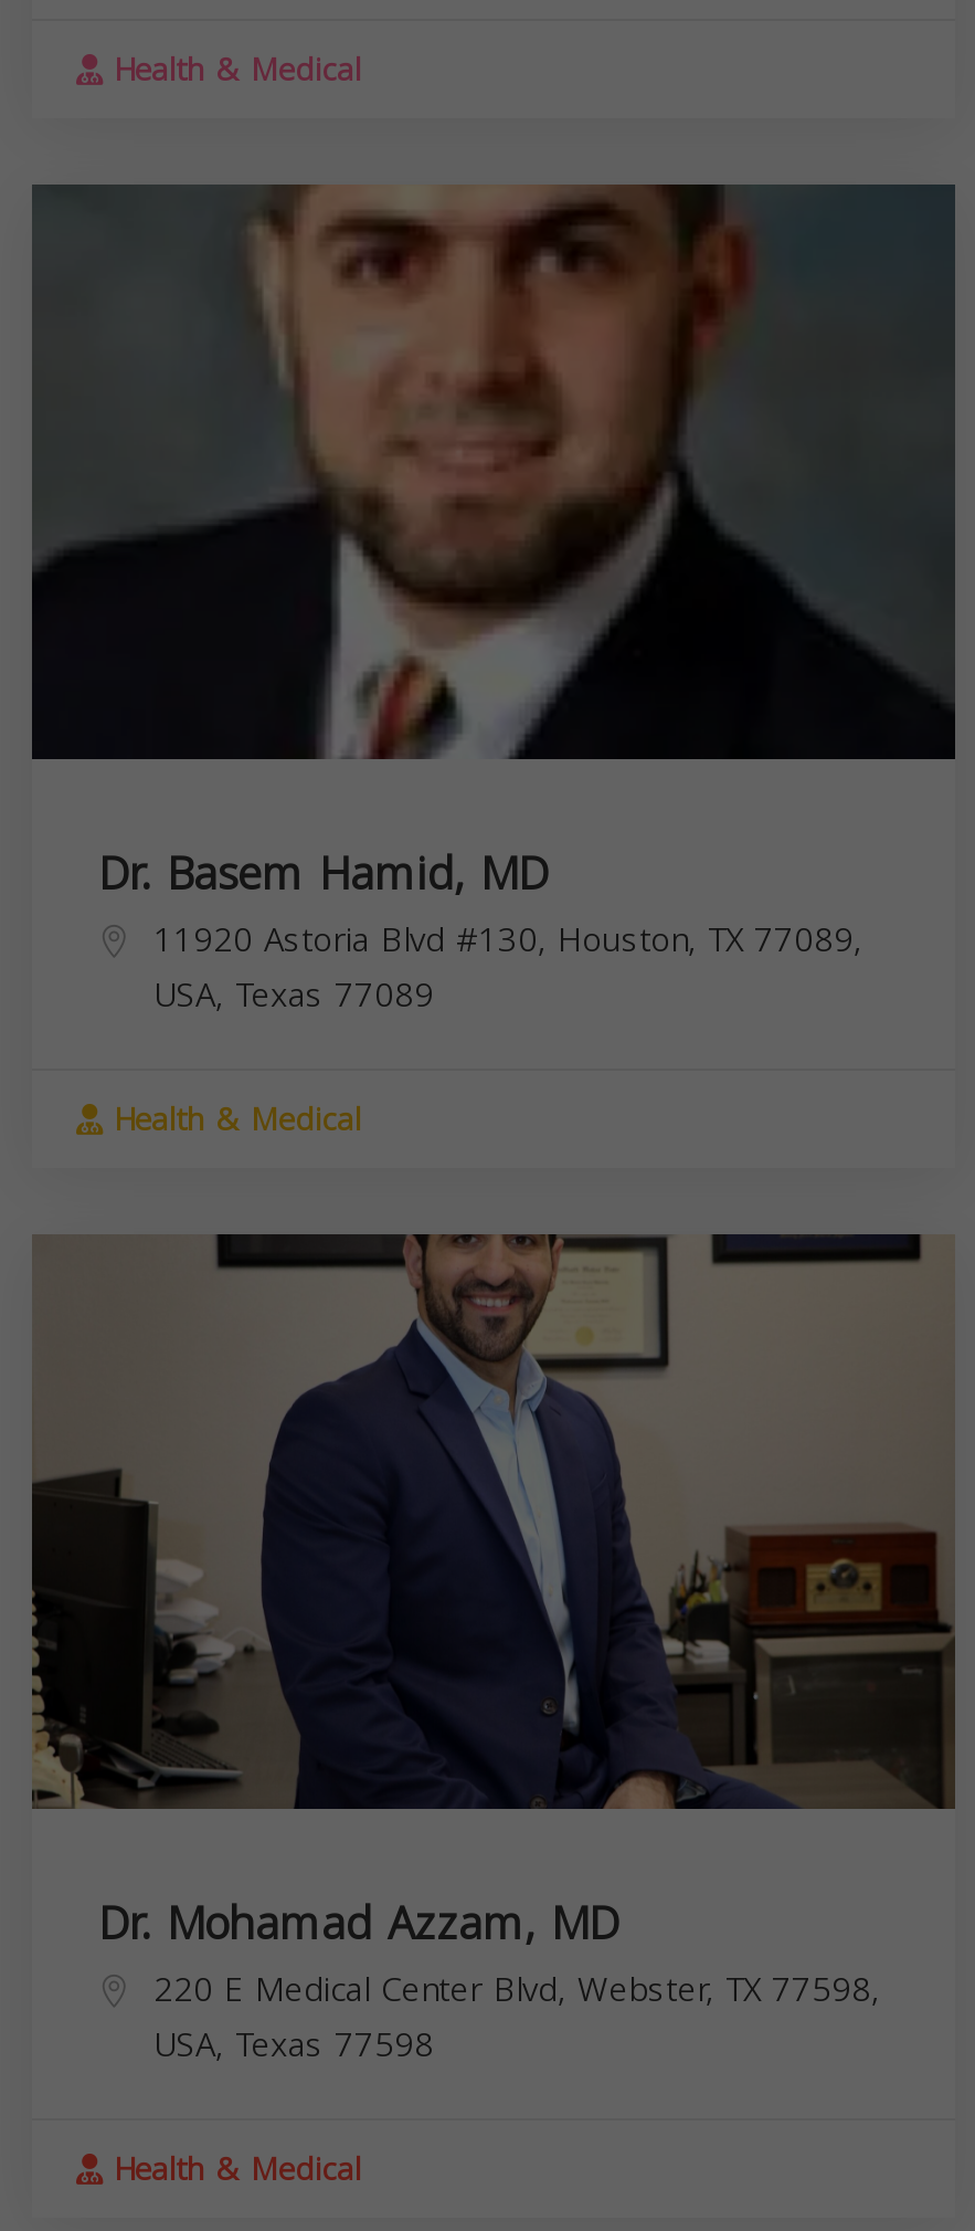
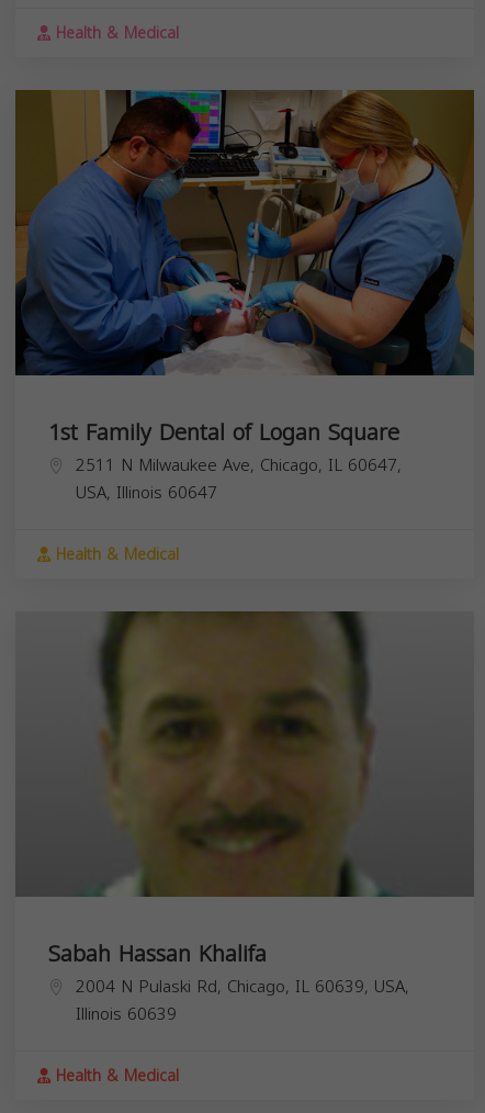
- [image]
- Dr. Basem Hamid, MD
- 11920 Astoria Blvd #130, Houston, TX 77089,
- USA, Texas 77089
+ [image]
+ 1st Family Dental of Logan Square
+ 2511 N Milwaukee Ave, Chicago, IL 60647,
+ USA, Illinois 60647

- [image]
- Dr. Mohamad Azzam, MD
- 220 E Medical Center Blvd, Webster, TX 77598,
- USA, Texas 77598
+ [image]
+ Sabah Hassan Khalifa
+ 2004 N Pulaski Rd, Chicago, IL 60639, USA,
+ Illinois 60639
